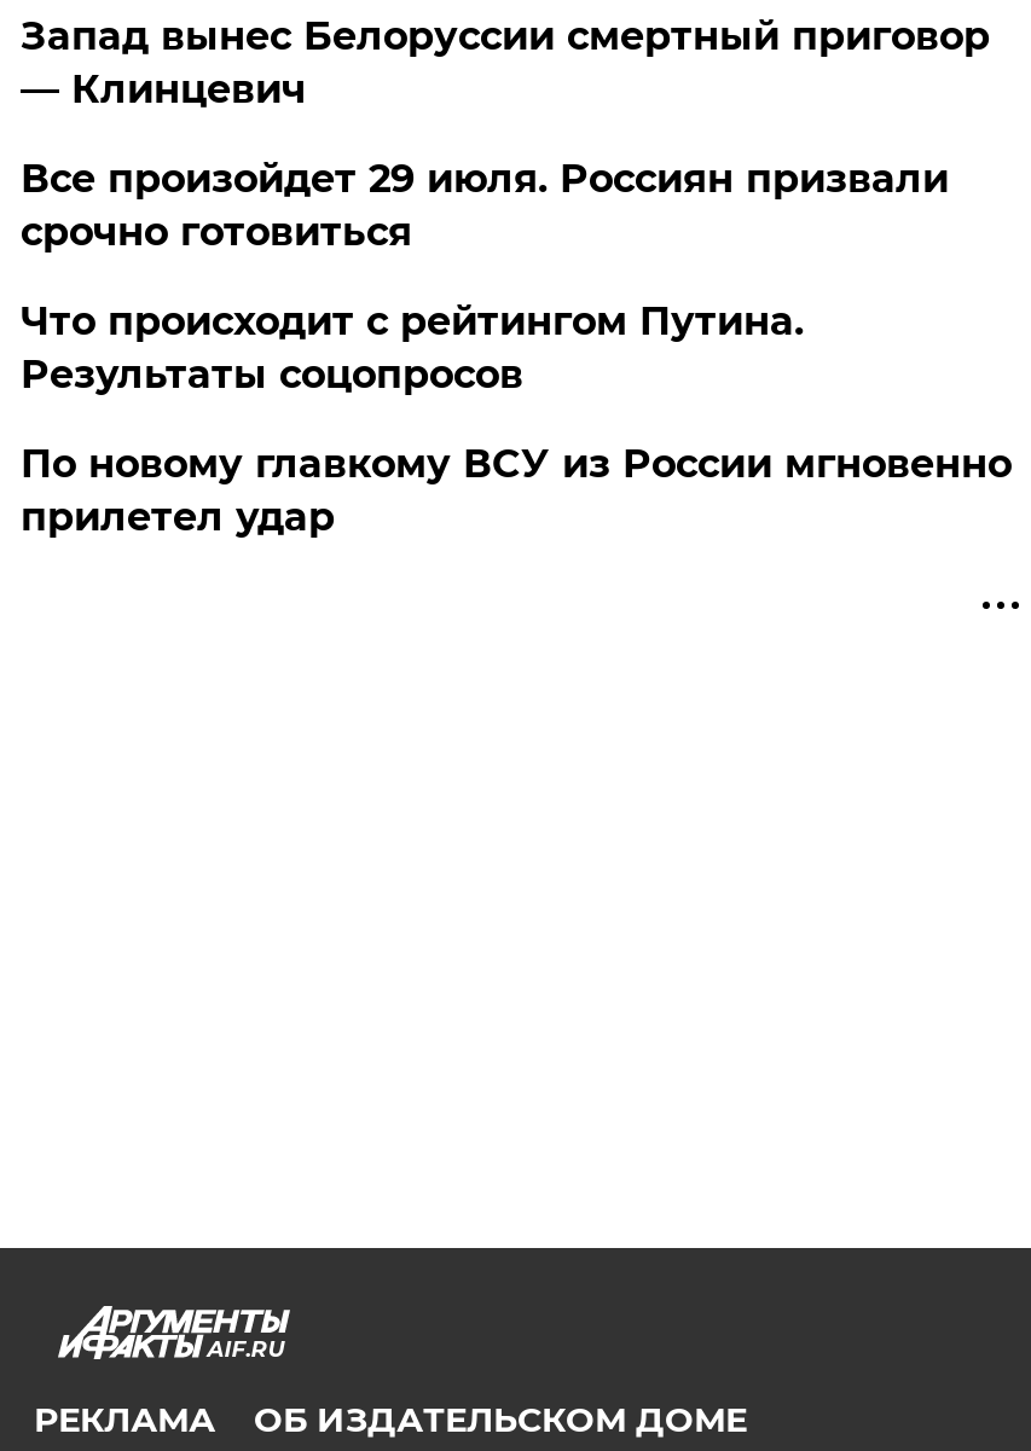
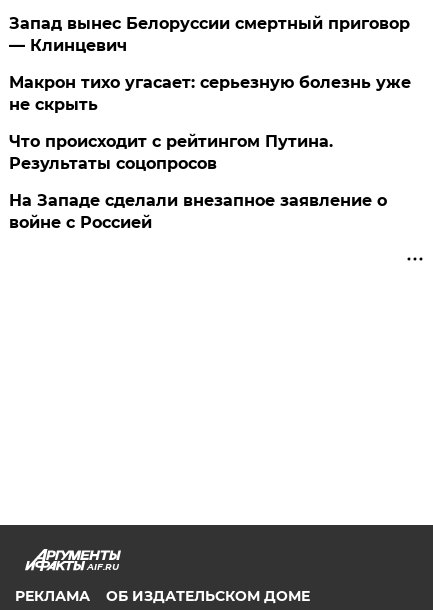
- Все произойдет 29 июля. Россиян призвали
- срочно готовиться
+ Макрон тихо угасает: серьезную болезнь уже
+ не скрыть

- По новому главкому ВСУ из России мгновенно
- прилетел удар
+ На Западе сделали внезапное заявление о
+ войне с Россией
